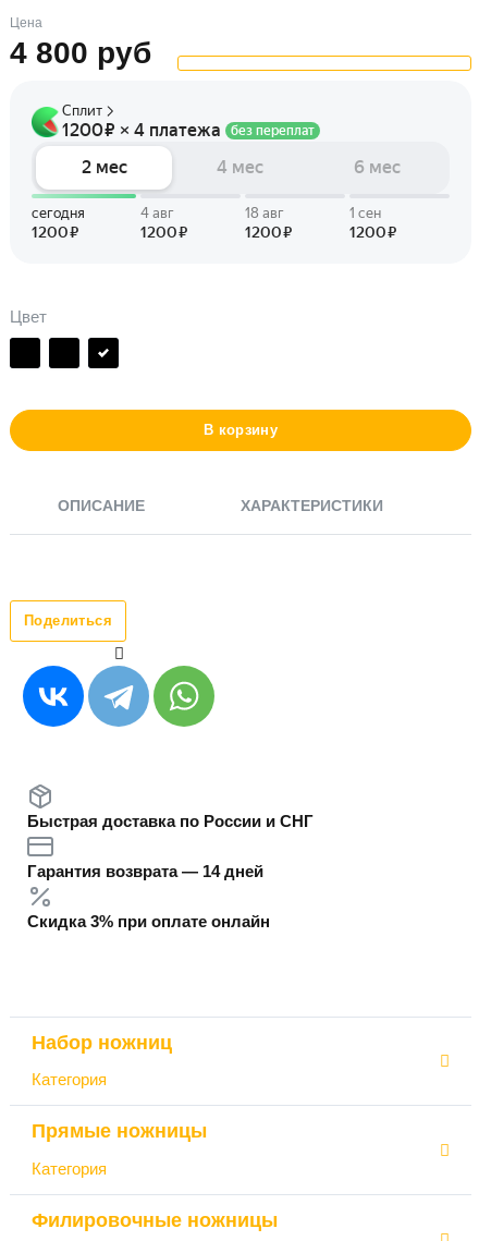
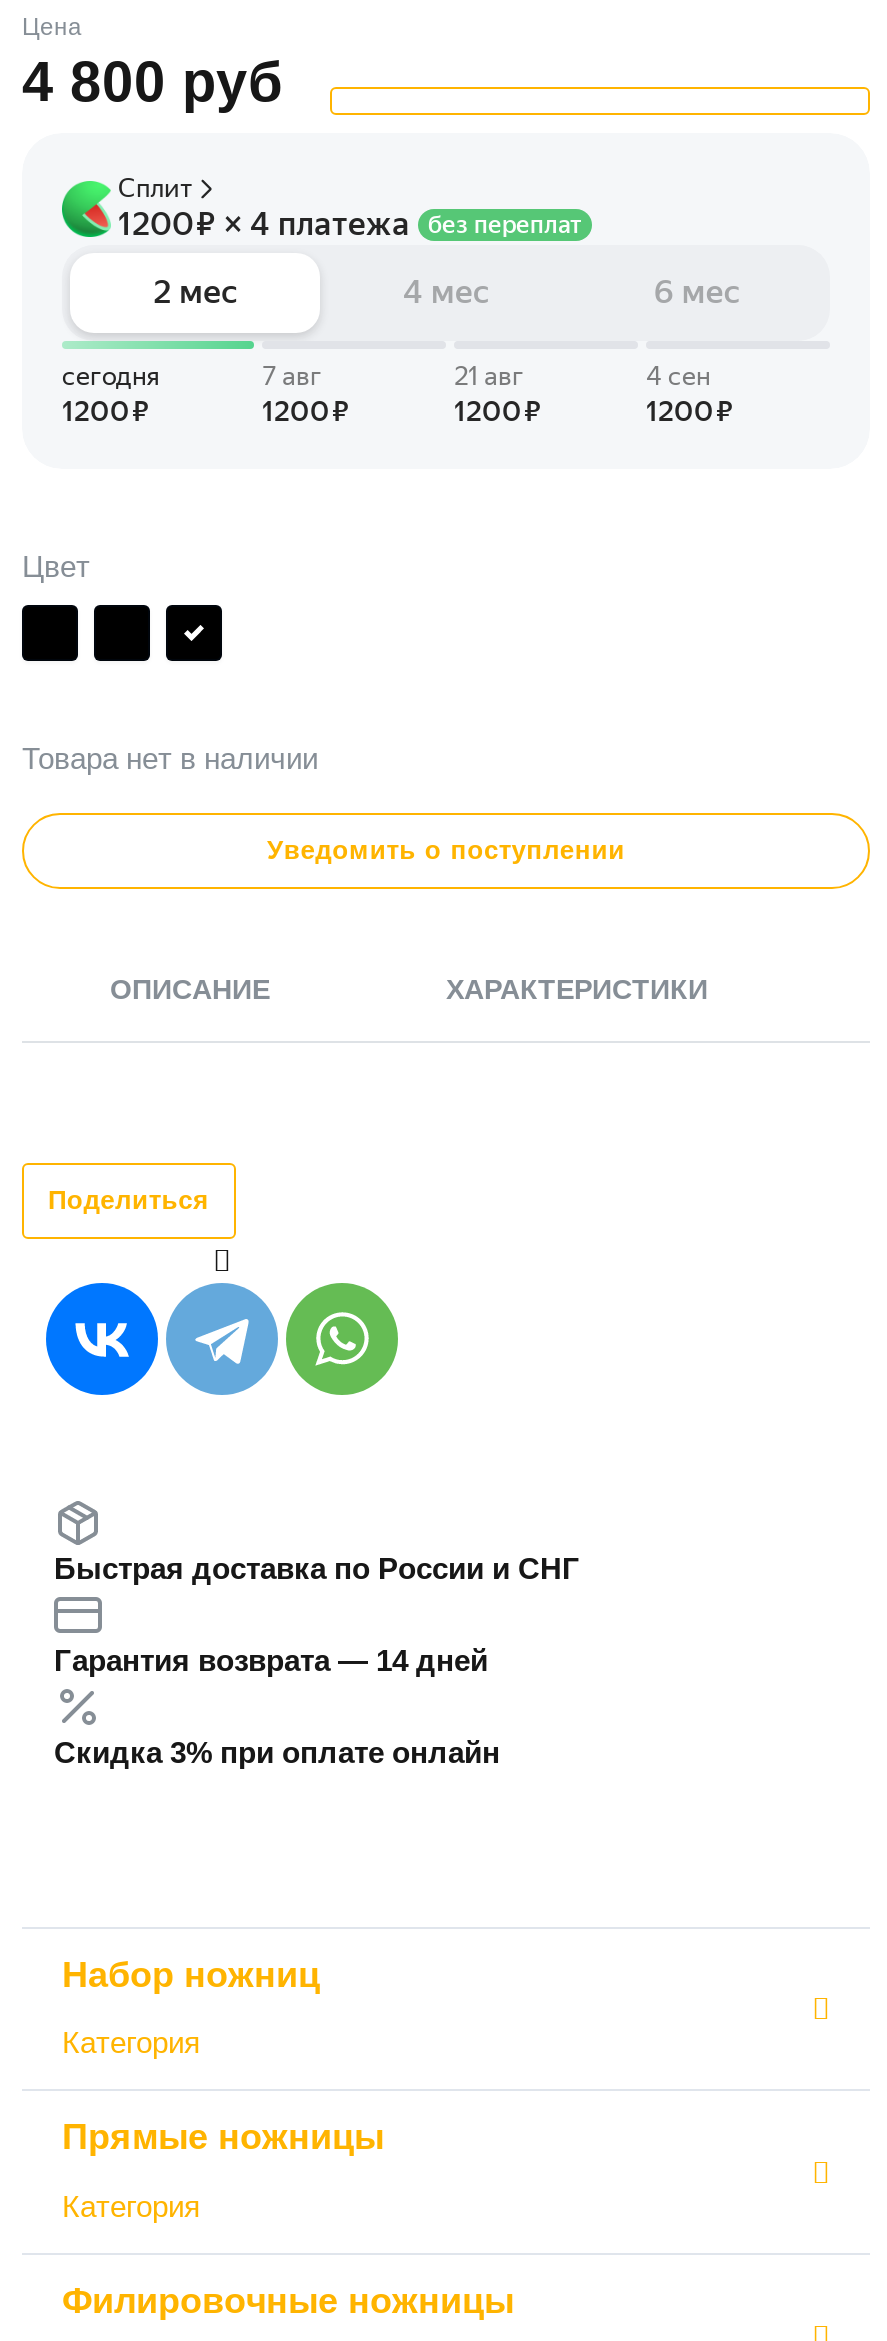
- В корзину
+ Товара нет в наличии
+ Уведомить о поступлении
